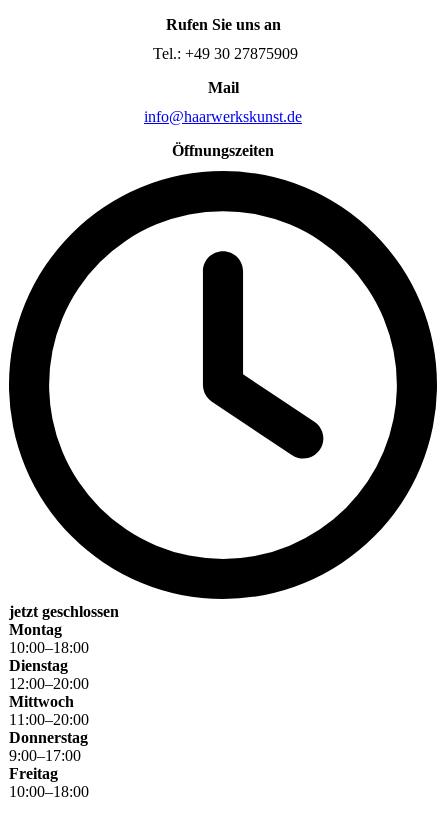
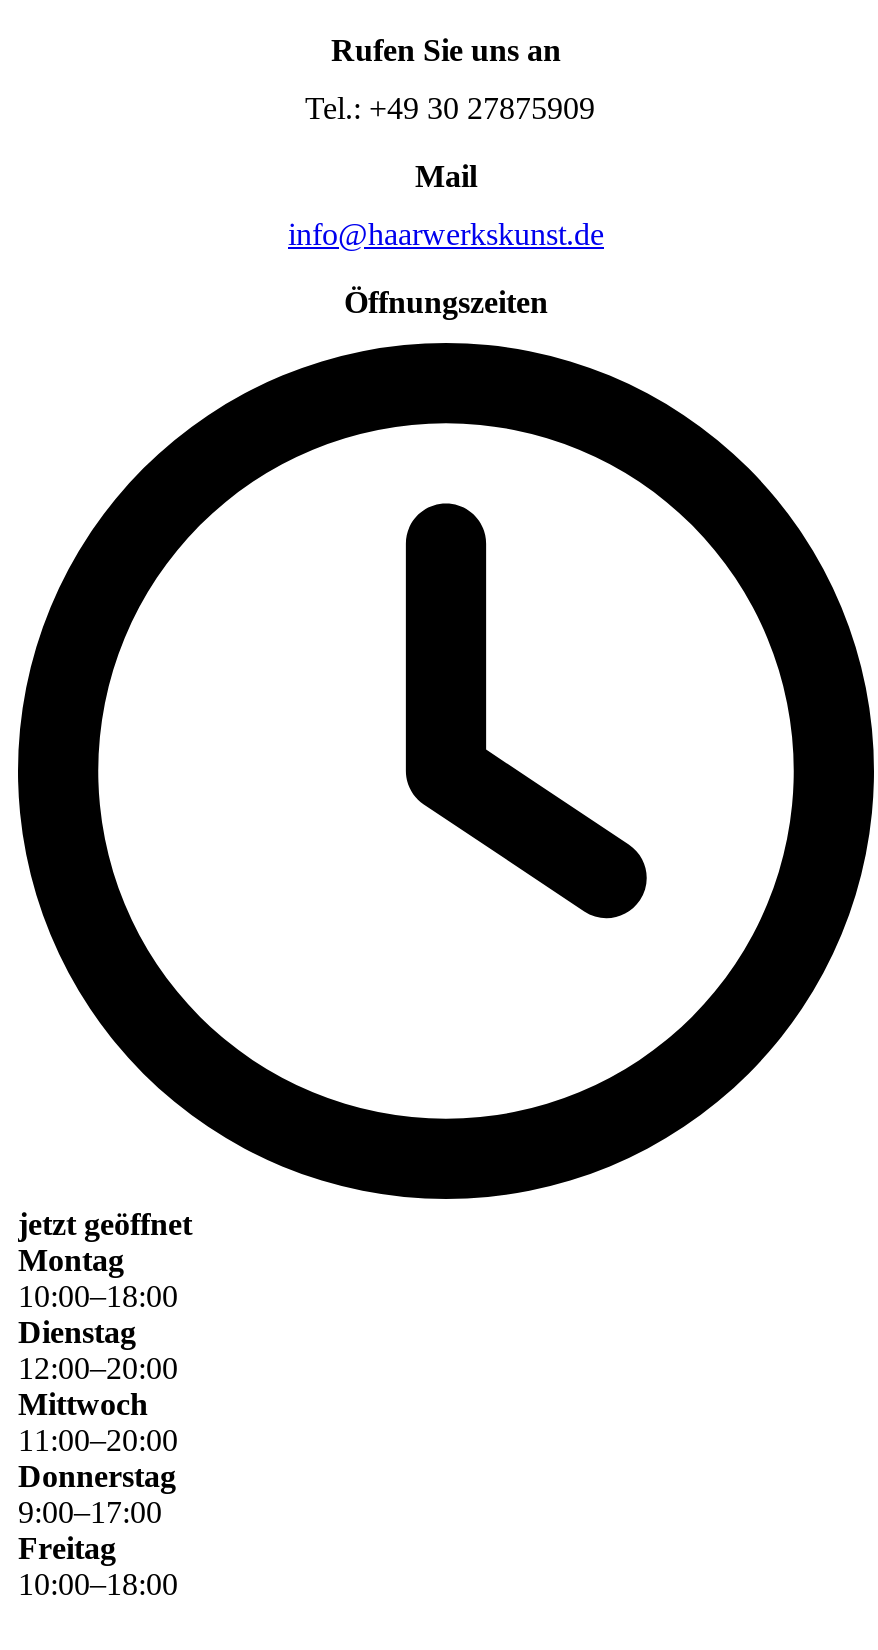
- jetzt geschlossen
+ jetzt geöffnet
